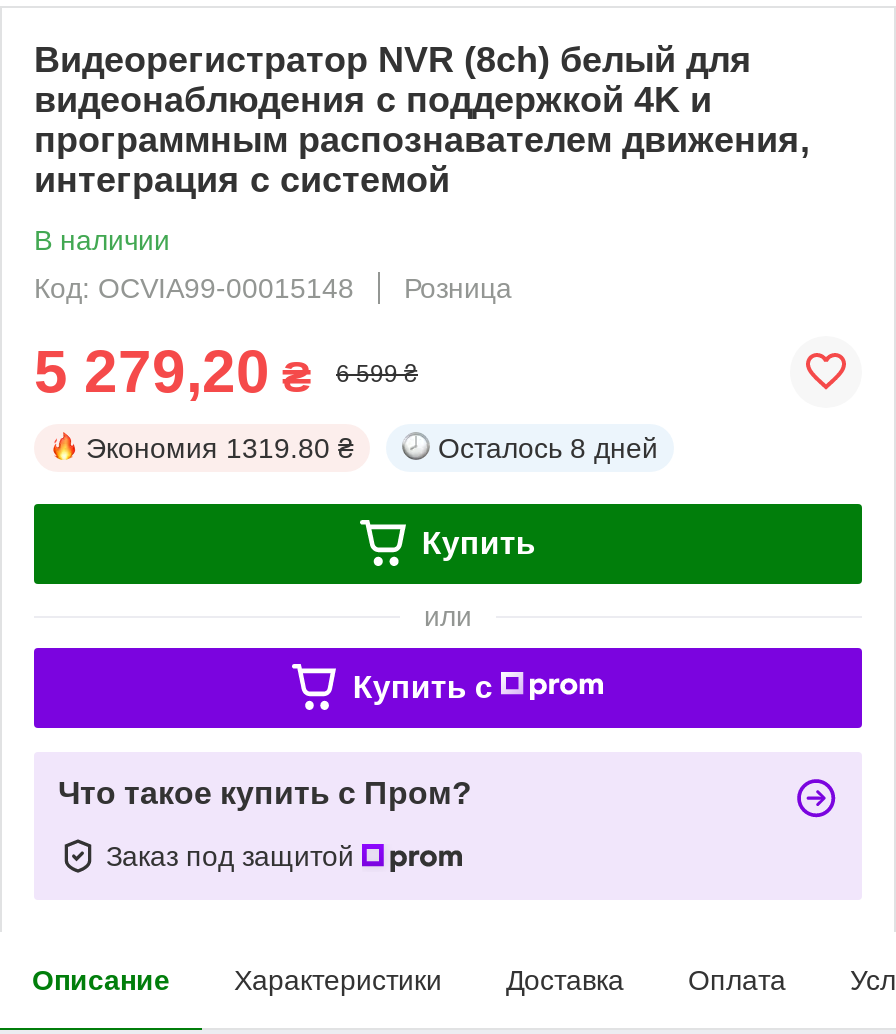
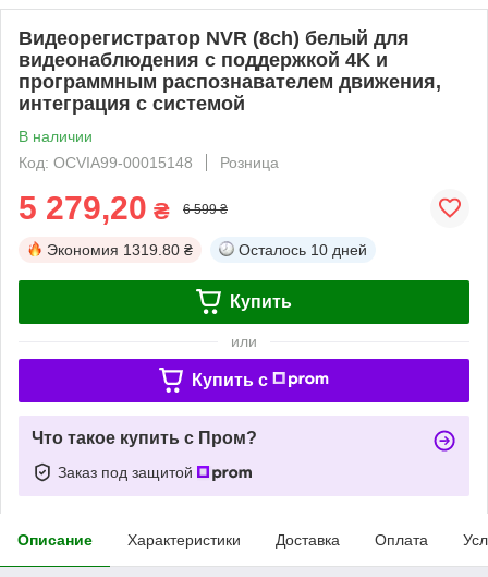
- Осталось 8 дней
+ Осталось 10 дней
